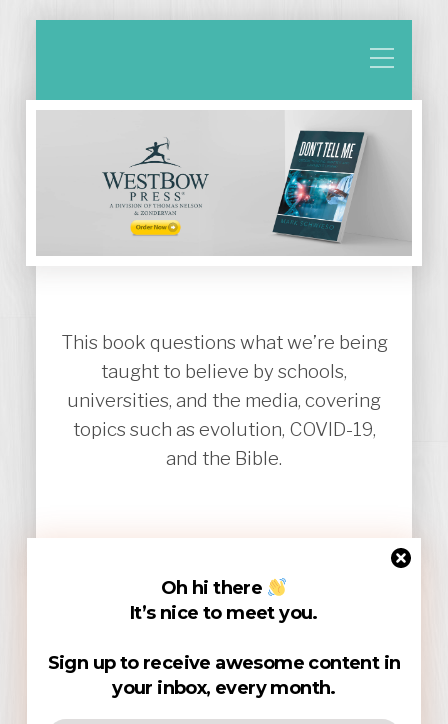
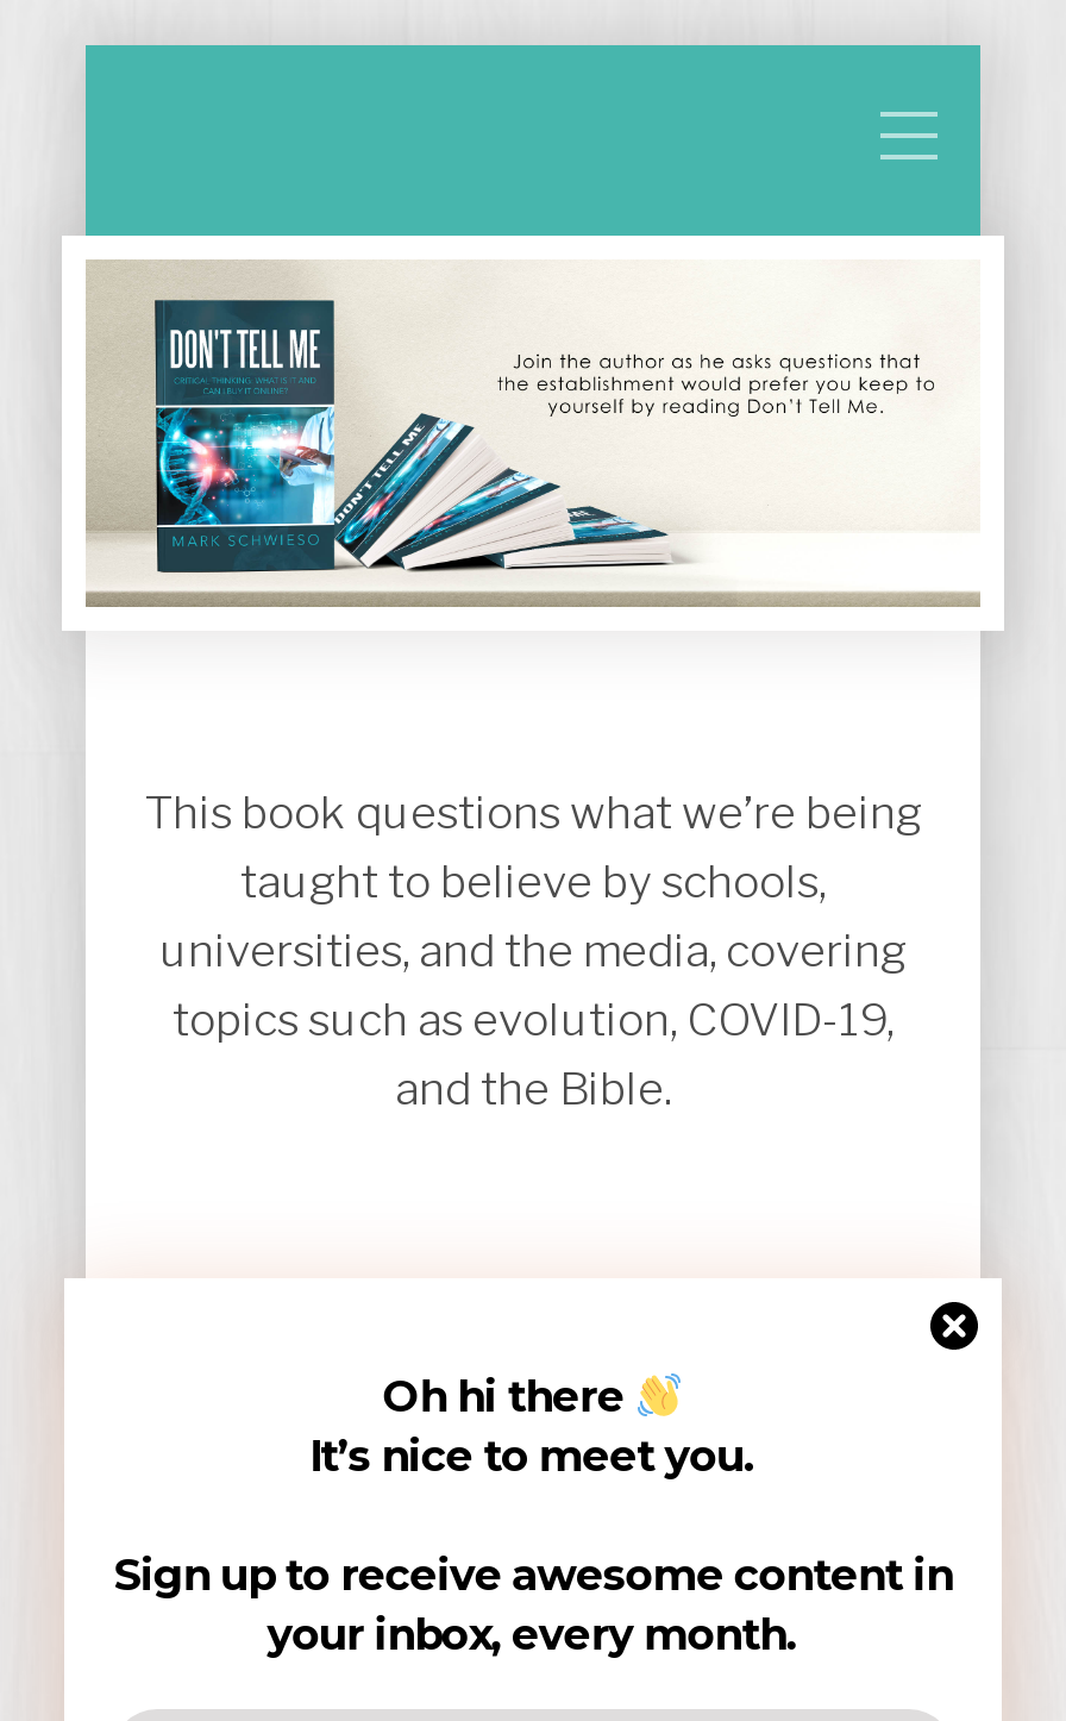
- [image]
+ [image]
